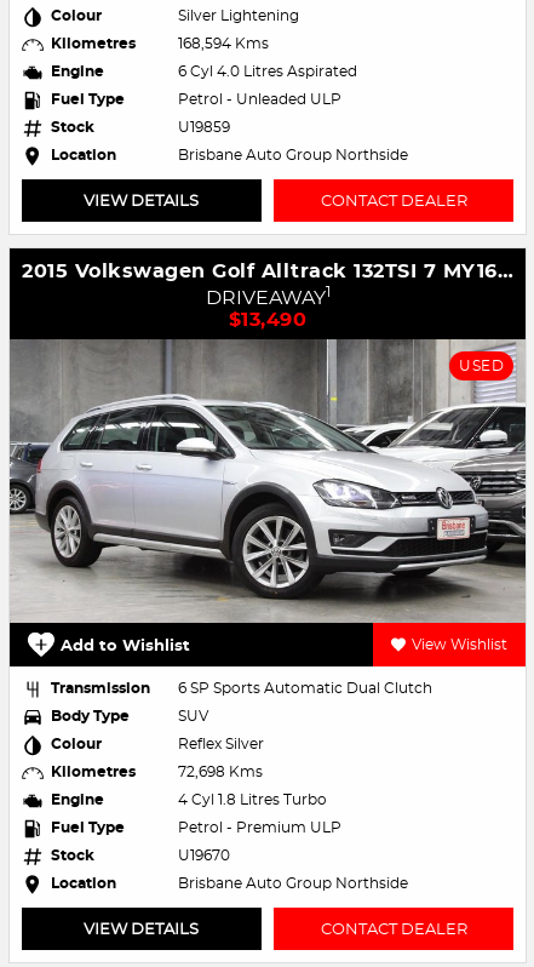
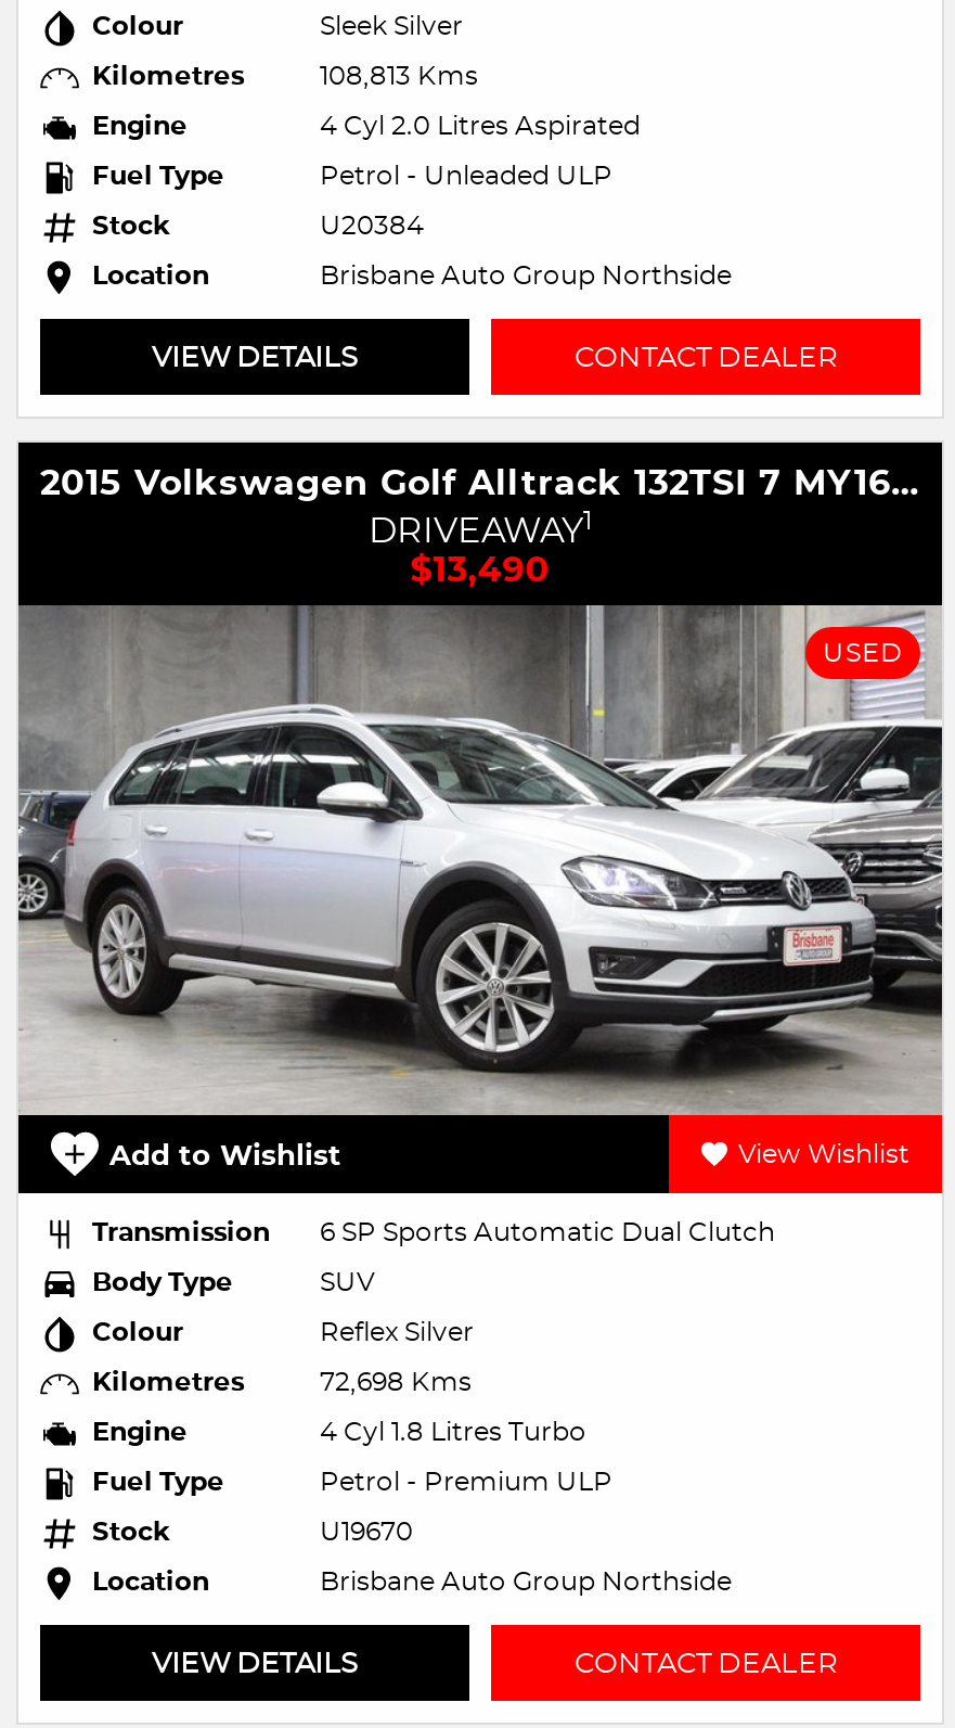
- Silver Lightening
+ Sleek Silver

- 168,594 Kms
+ 108,813 Kms

- 6 Cyl 4.0 Litres Aspirated
+ 4 Cyl 2.0 Litres Aspirated

- U19859
+ U20384
